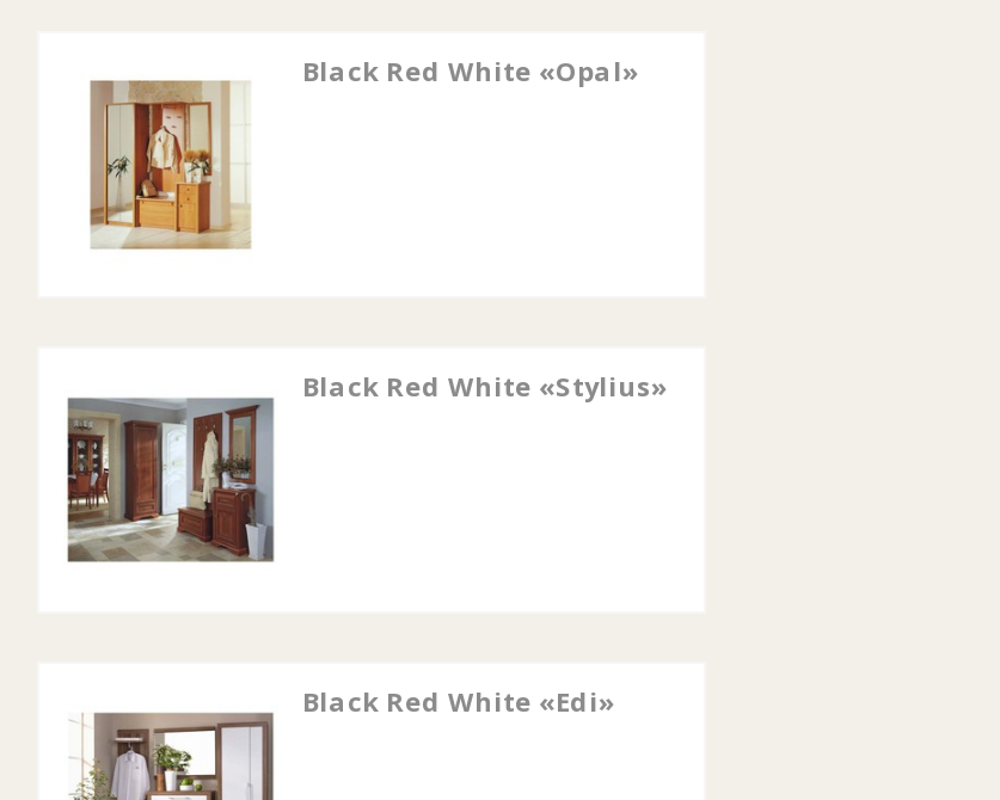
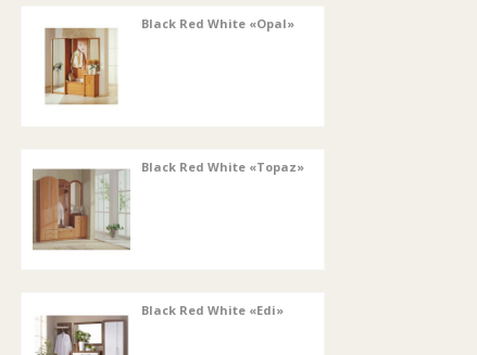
- [image]
- Black Red White «Stylius»
+ [image]
+ Black Red White «Topaz»
